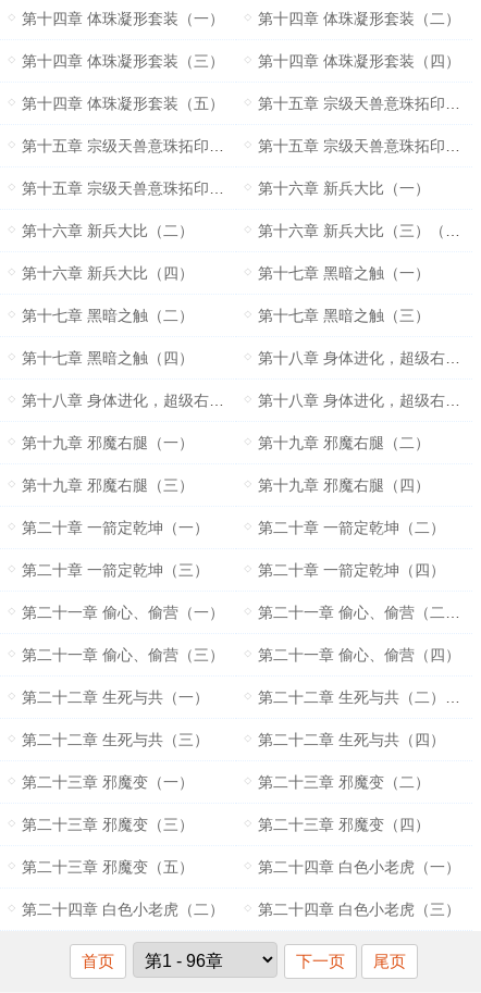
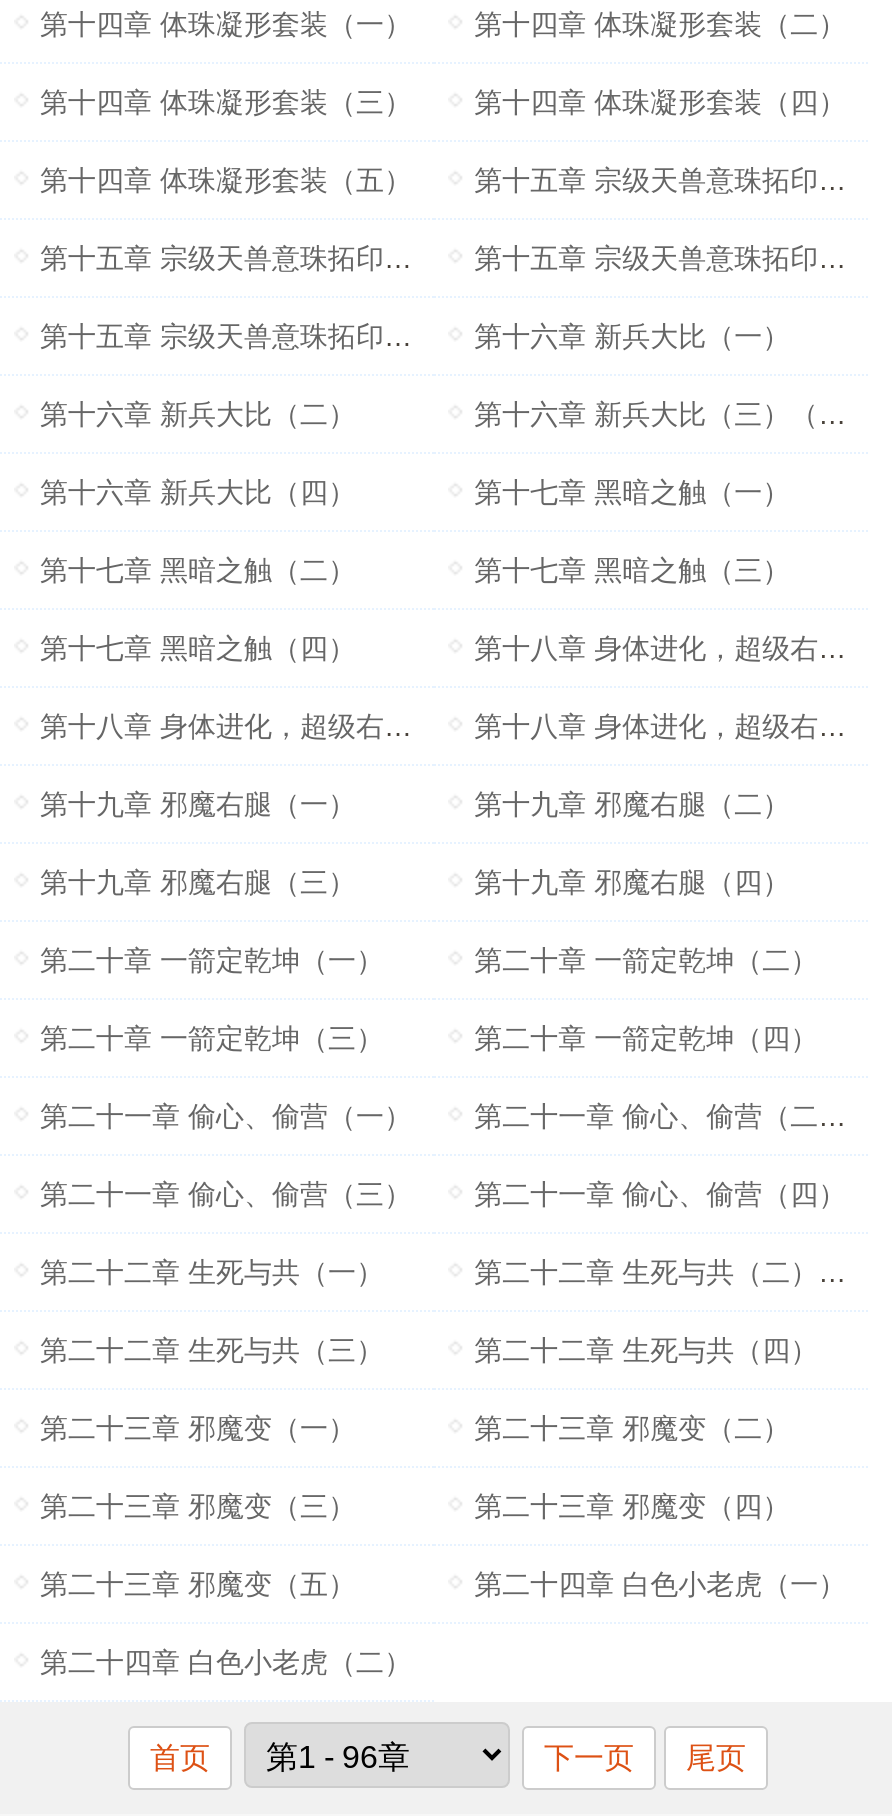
- 第二十四章 白色小老虎（三）
